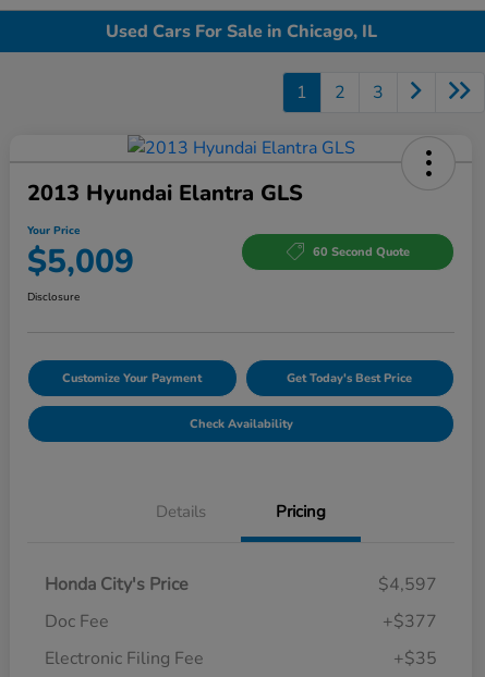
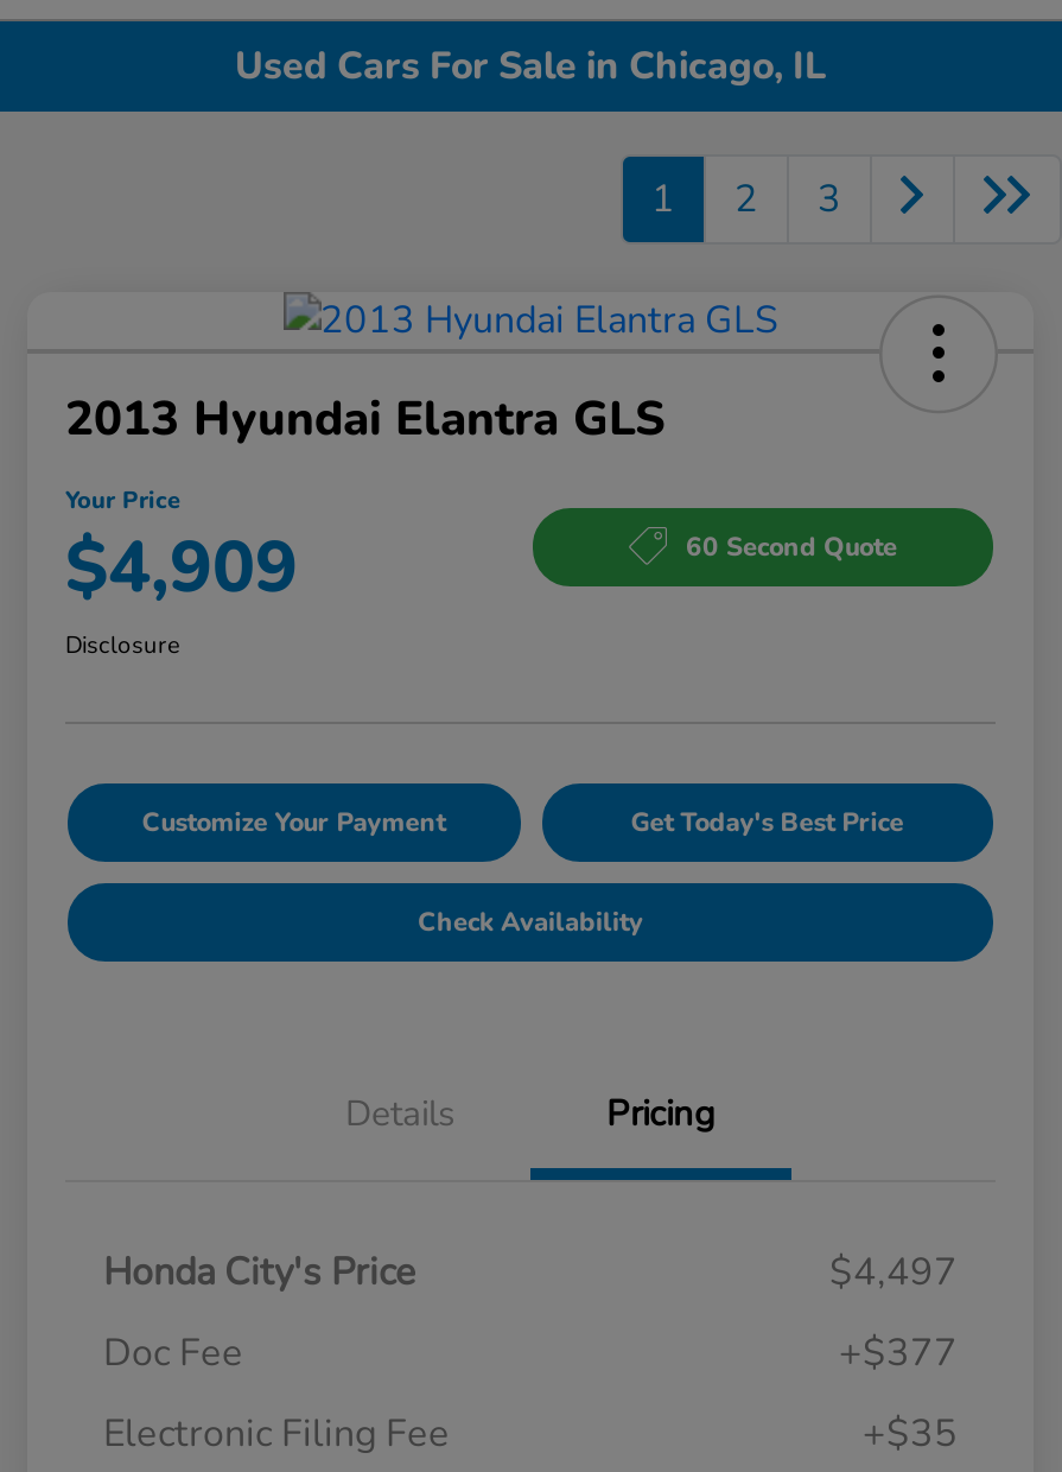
- $5,009
+ $4,909

- $4,597
+ $4,497
